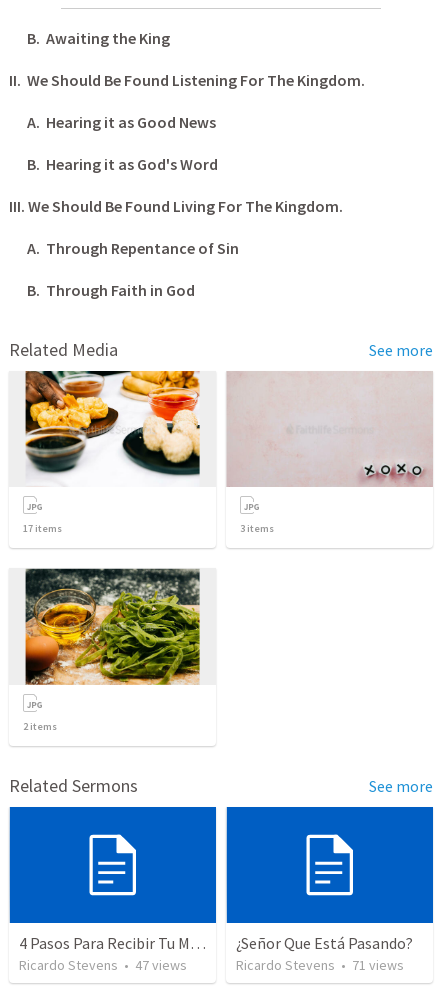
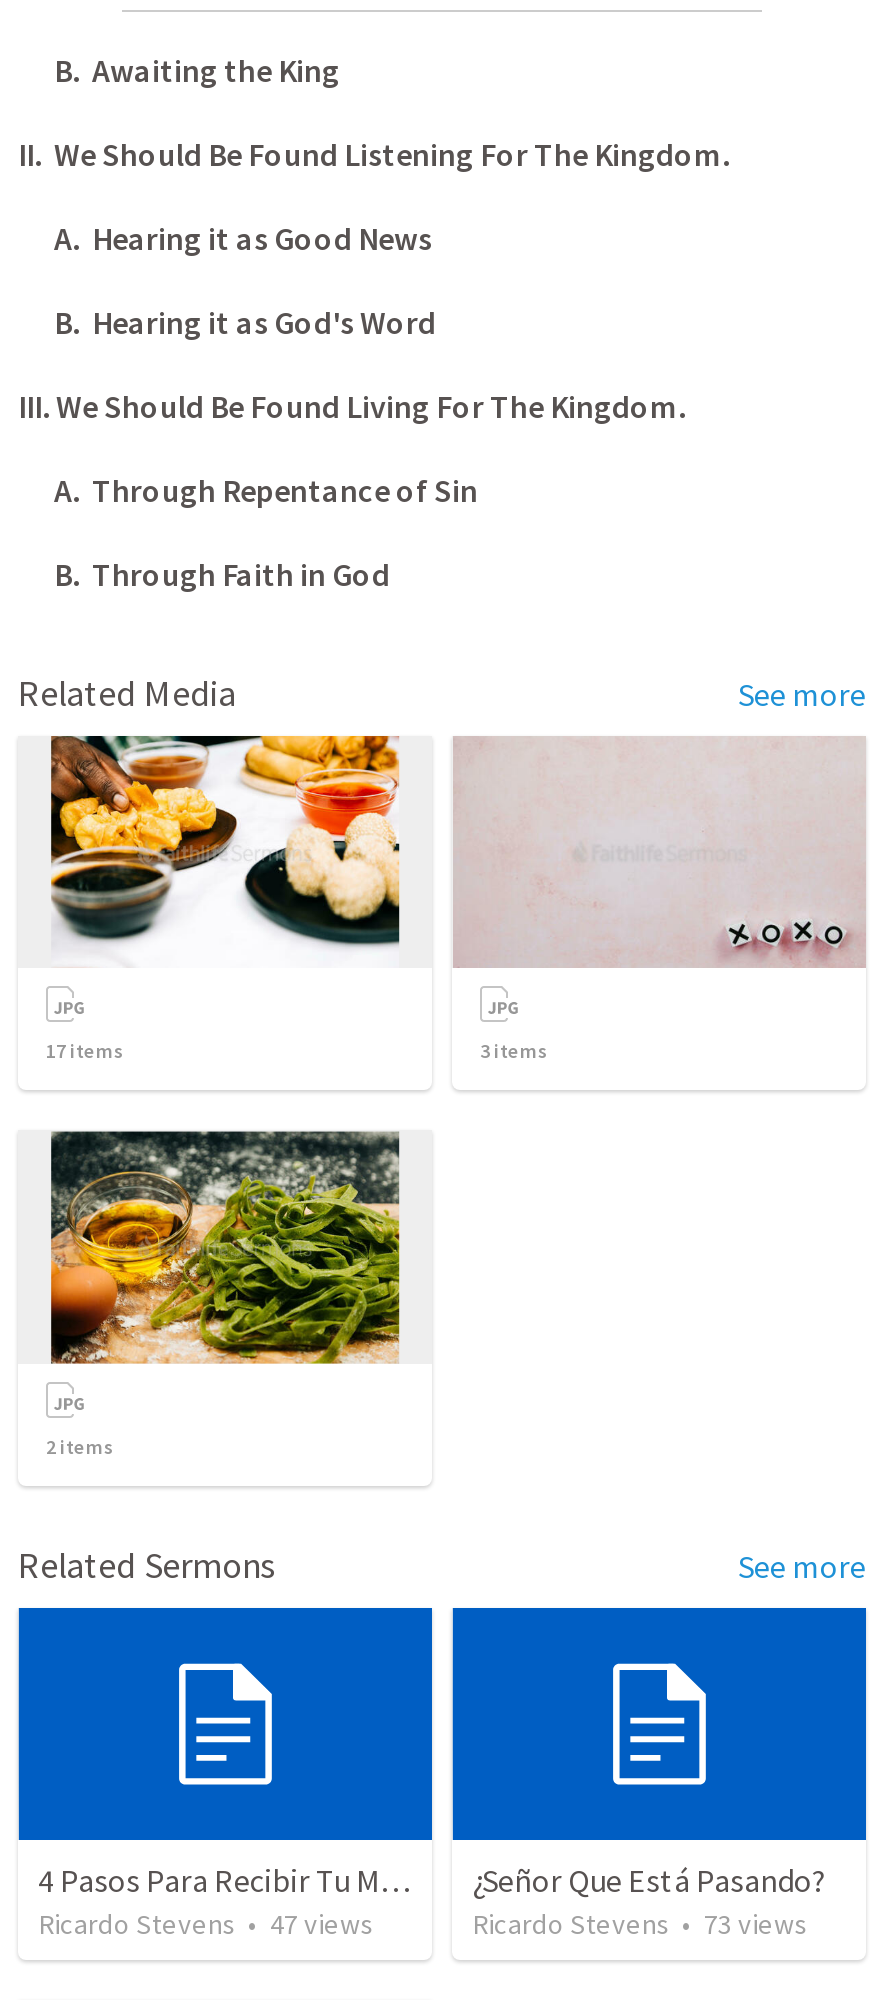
- Ricardo Stevens • 71 views
+ Ricardo Stevens • 73 views
